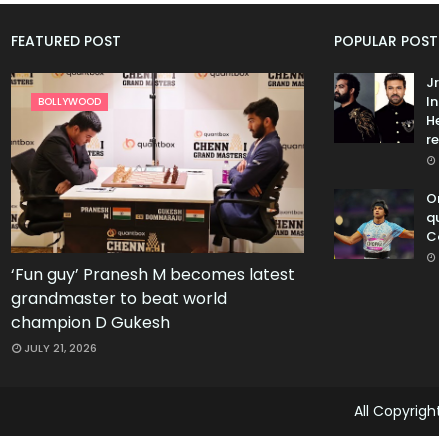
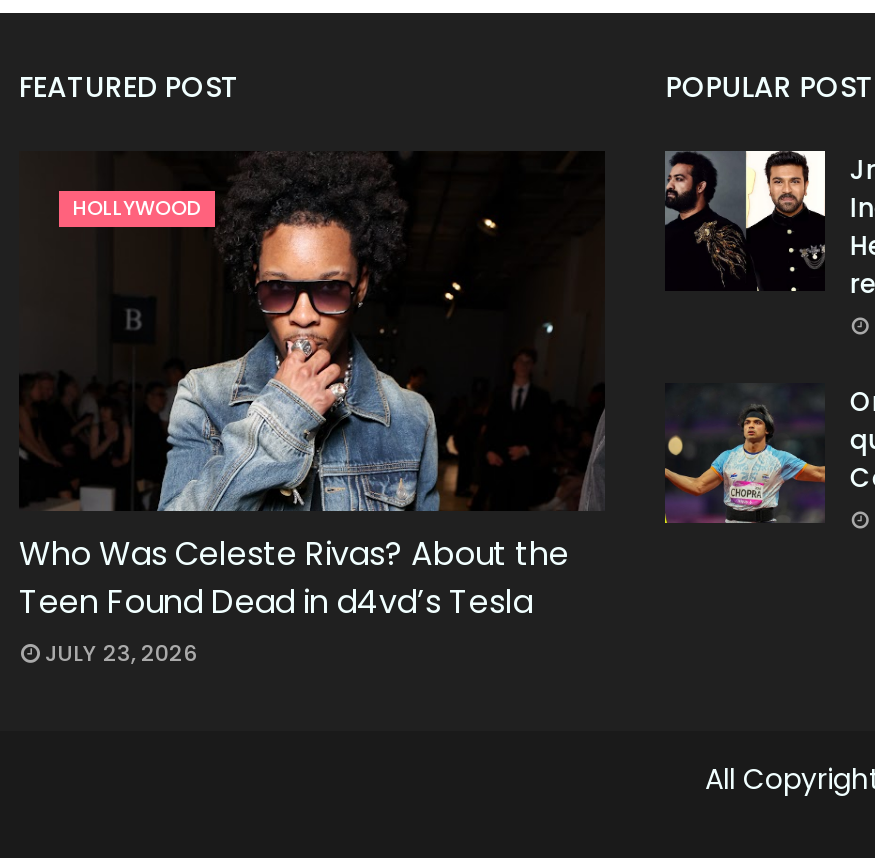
- [image]
- BOLLYWOOD
+ [image]
+ HOLLYWOOD

- ‘Fun guy’ Pranesh M becomes latest
- grandmaster to beat world
- champion D Gukesh
- JULY 21, 2026
+ Who Was Celeste Rivas? About the
+ Teen Found Dead in d4vd’s Tesla
+ JULY 23, 2026
